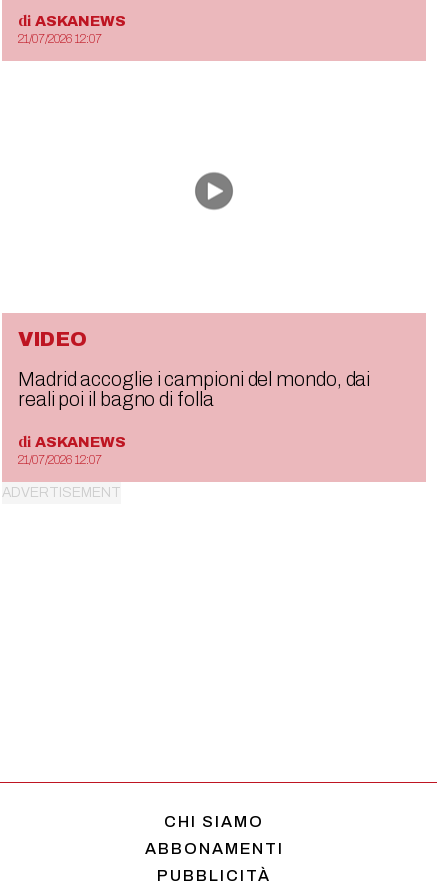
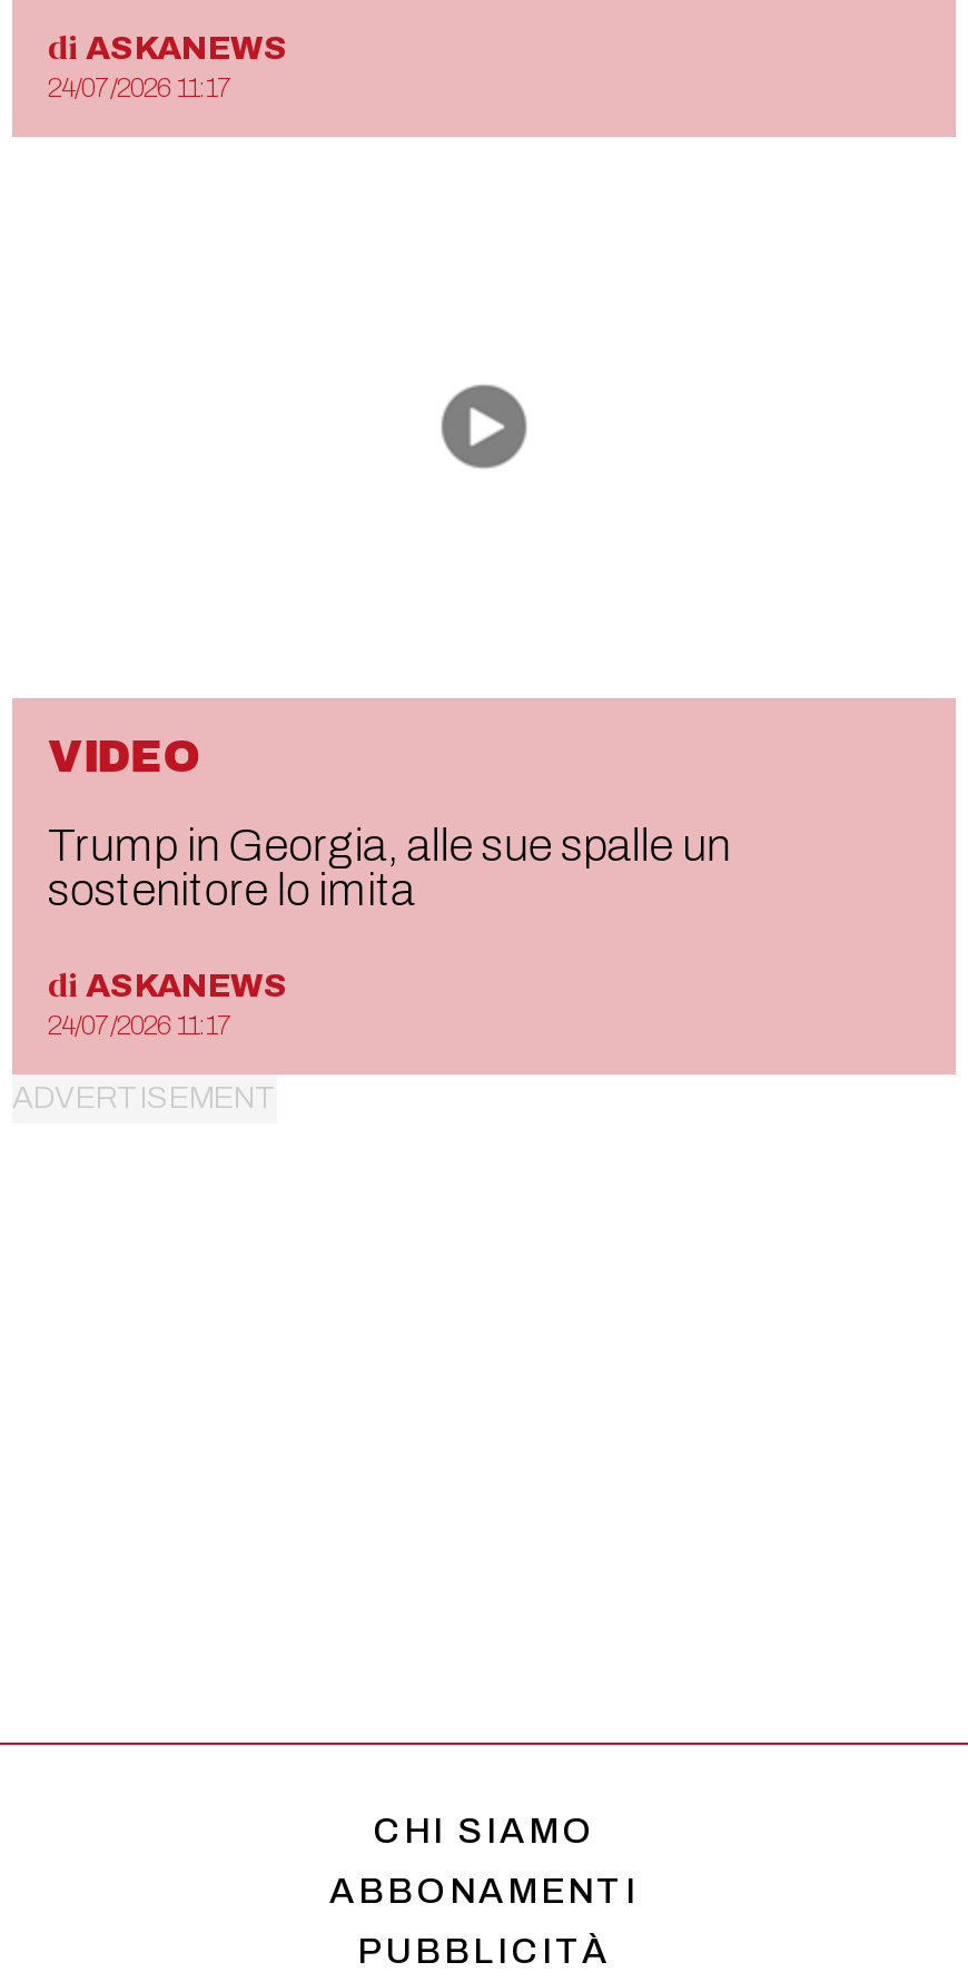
- 21/07/2026 12:07
+ 24/07/2026 11:17

- Madrid accoglie i campioni del mondo, dai
- reali poi il bagno di folla
+ Trump in Georgia, alle sue spalle un
+ sostenitore lo imita

- 21/07/2026 12:07
+ 24/07/2026 11:17
